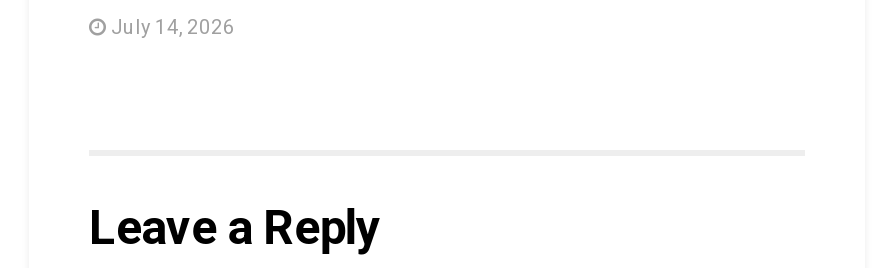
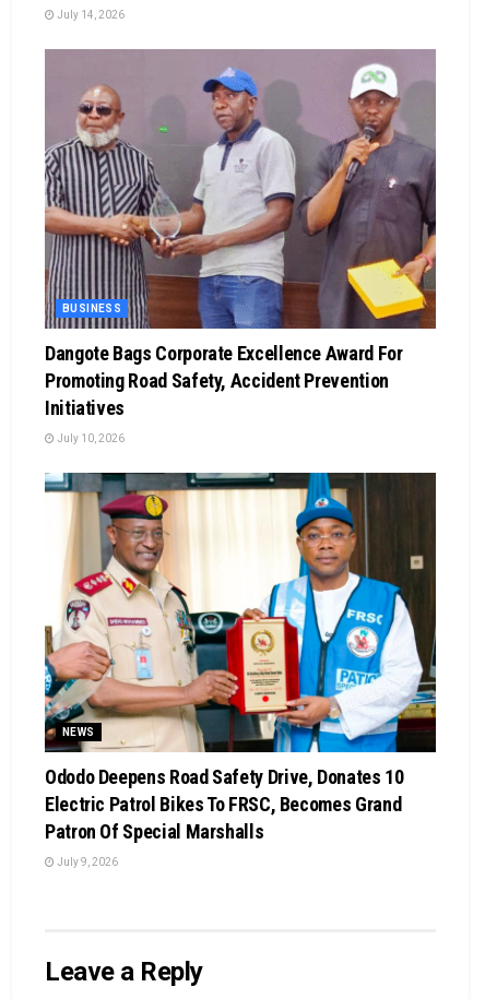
+ [image]
+ BUSINESS
+ Dangote Bags Corporate Excellence Award For
+ Promoting Road Safety, Accident Prevention
+ Initiatives
+ July 10, 2026

+ [image]
+ NEWS
+ Ododo Deepens Road Safety Drive, Donates 10
+ Electric Patrol Bikes To FRSC, Becomes Grand
+ Patron Of Special Marshalls
+ July 9, 2026
